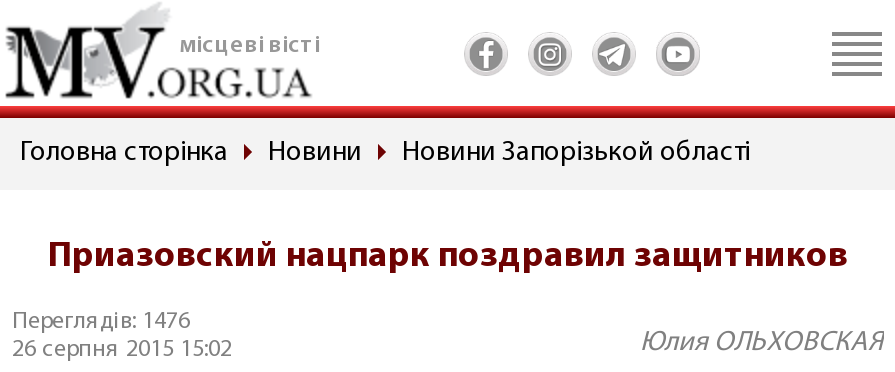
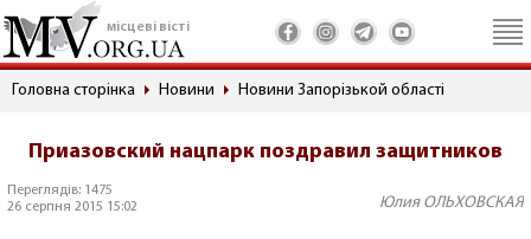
- Переглядів: 1476
+ Переглядів: 1475
